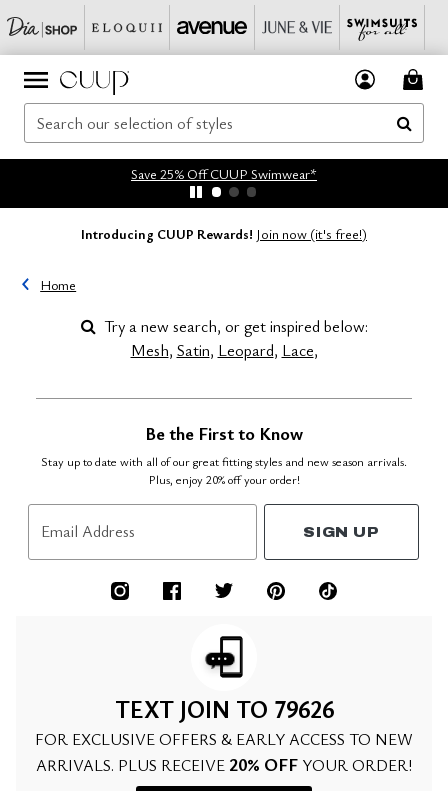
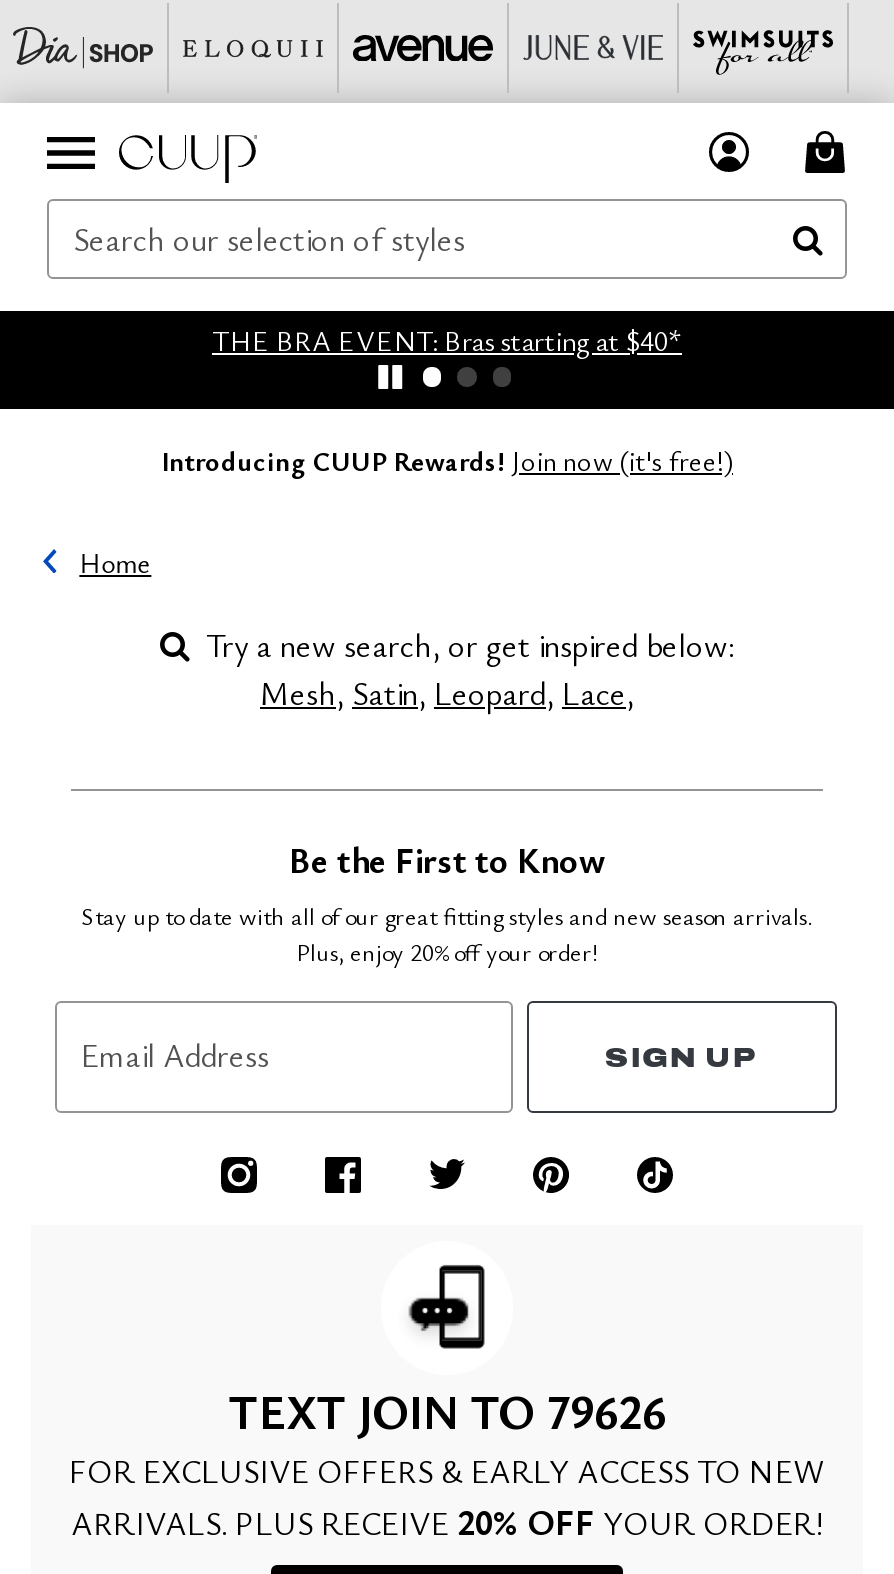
- Save 25% Off CUUP Swimwear*
+ THE BRA EVENT: Bras starting at $40*
